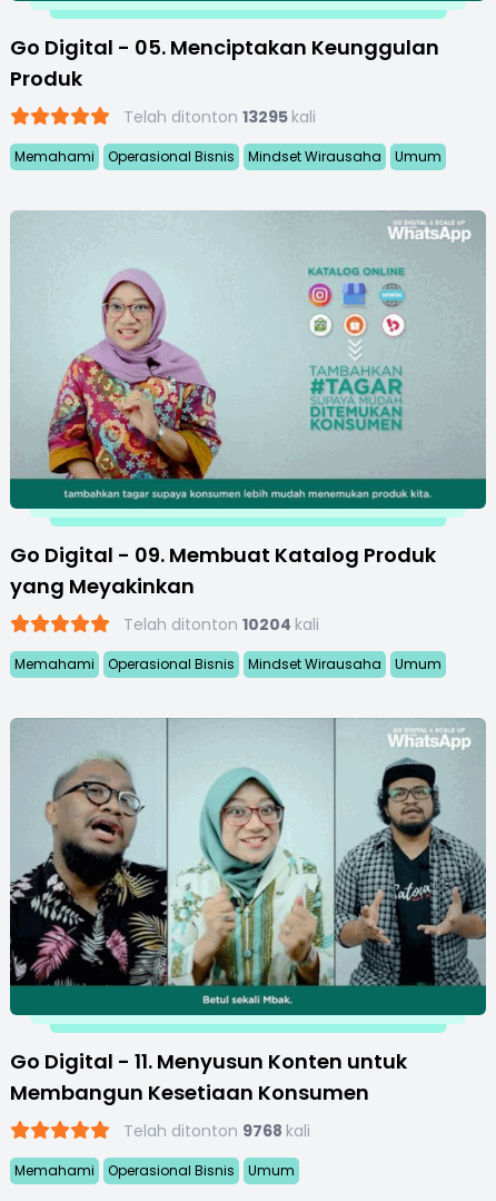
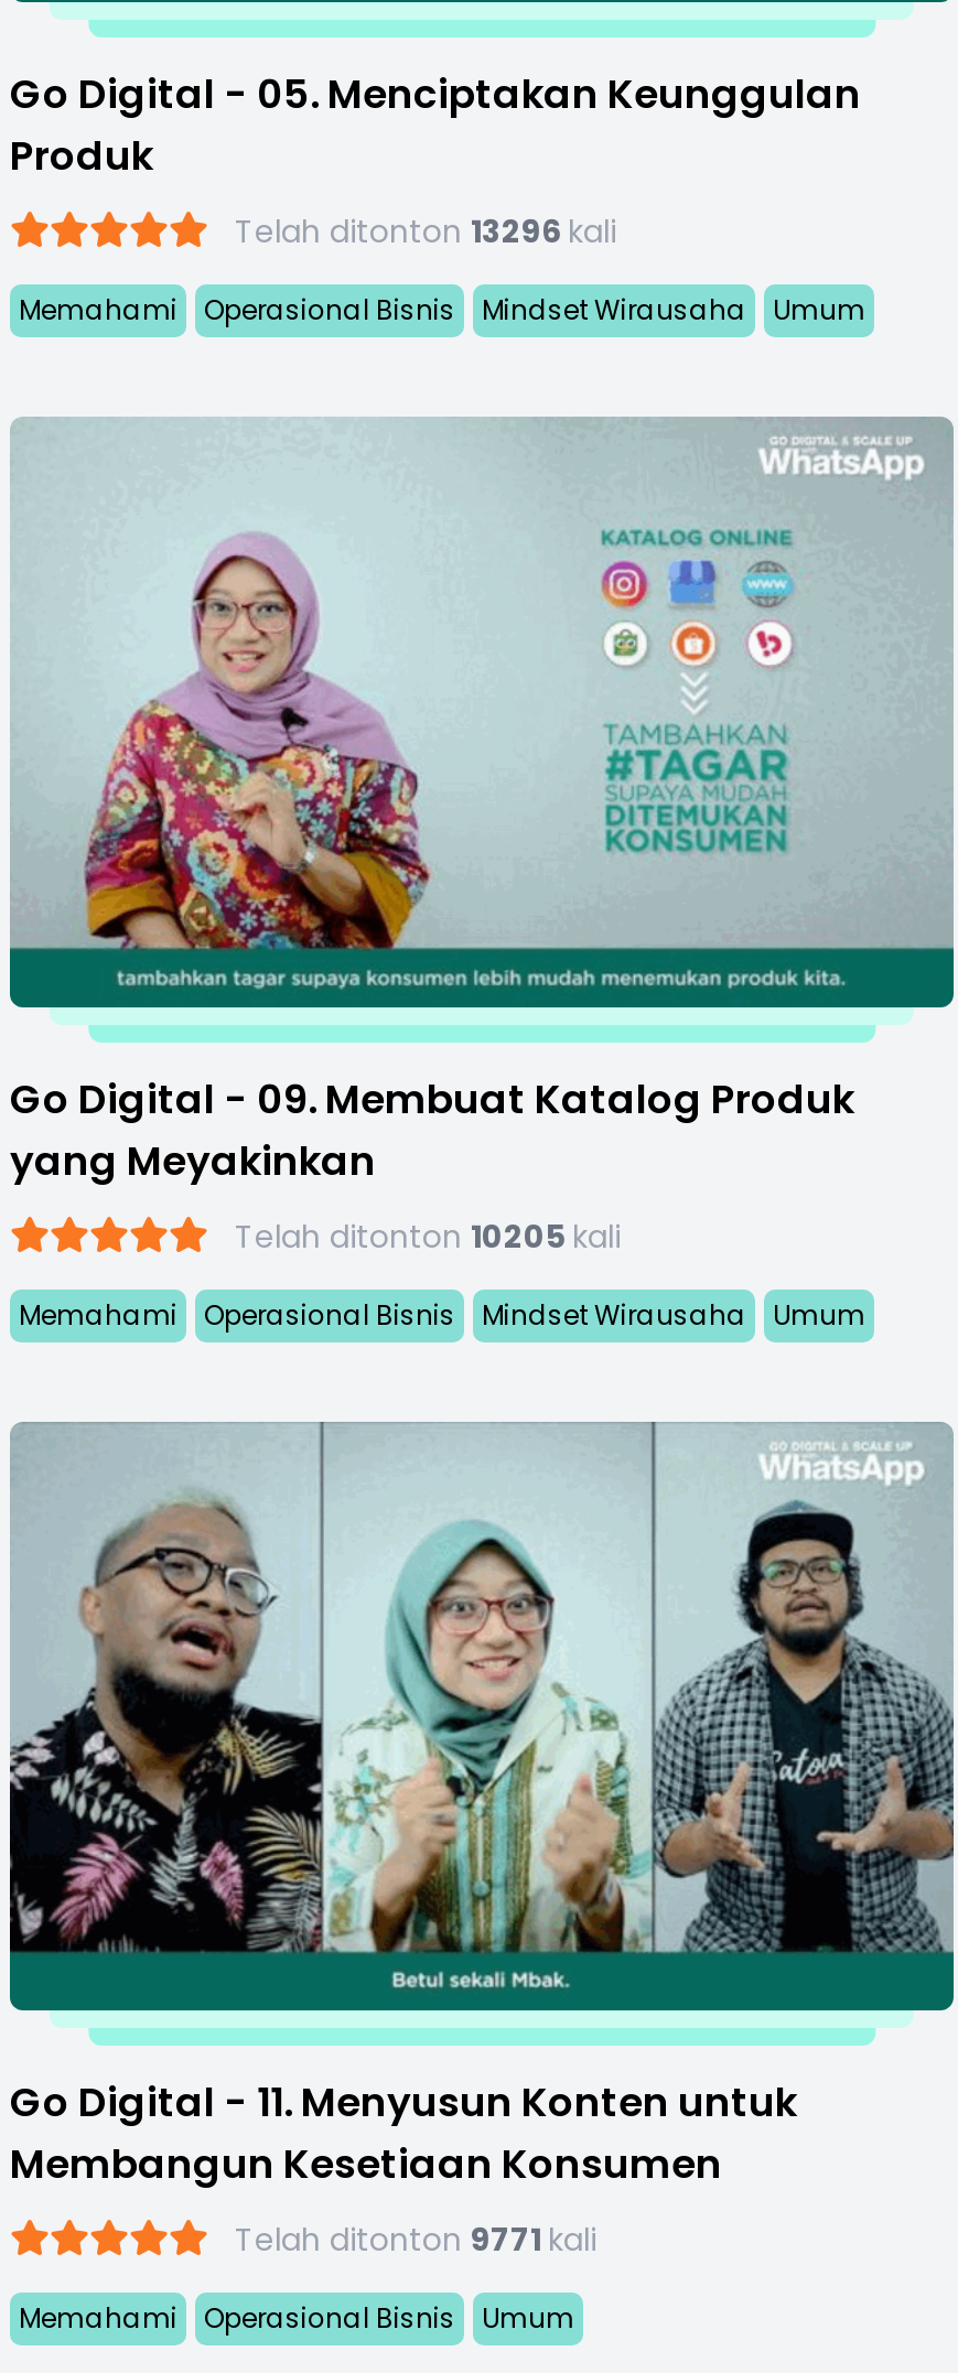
- Telah ditonton 13295 kali
+ Telah ditonton 13296 kali

- Telah ditonton 10204 kali
+ Telah ditonton 10205 kali

- Telah ditonton 9768 kali
+ Telah ditonton 9771 kali
